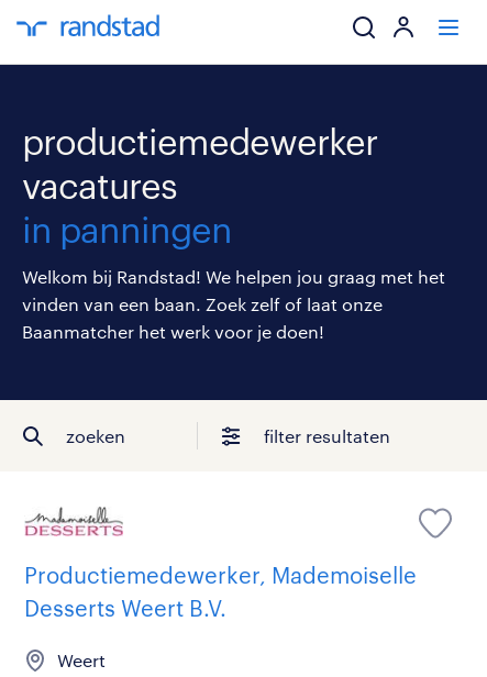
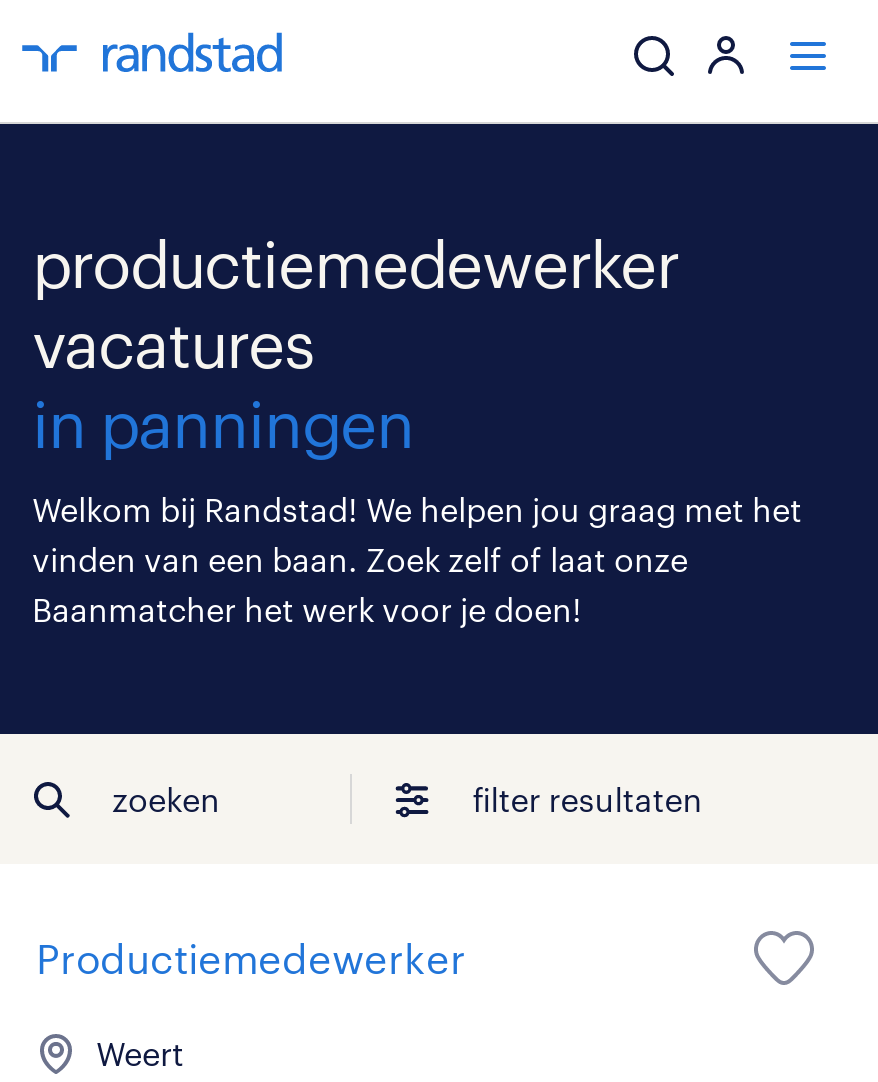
- Productiemedewerker, Mademoiselle
- Desserts Weert B.V.
+ Productiemedewerker
